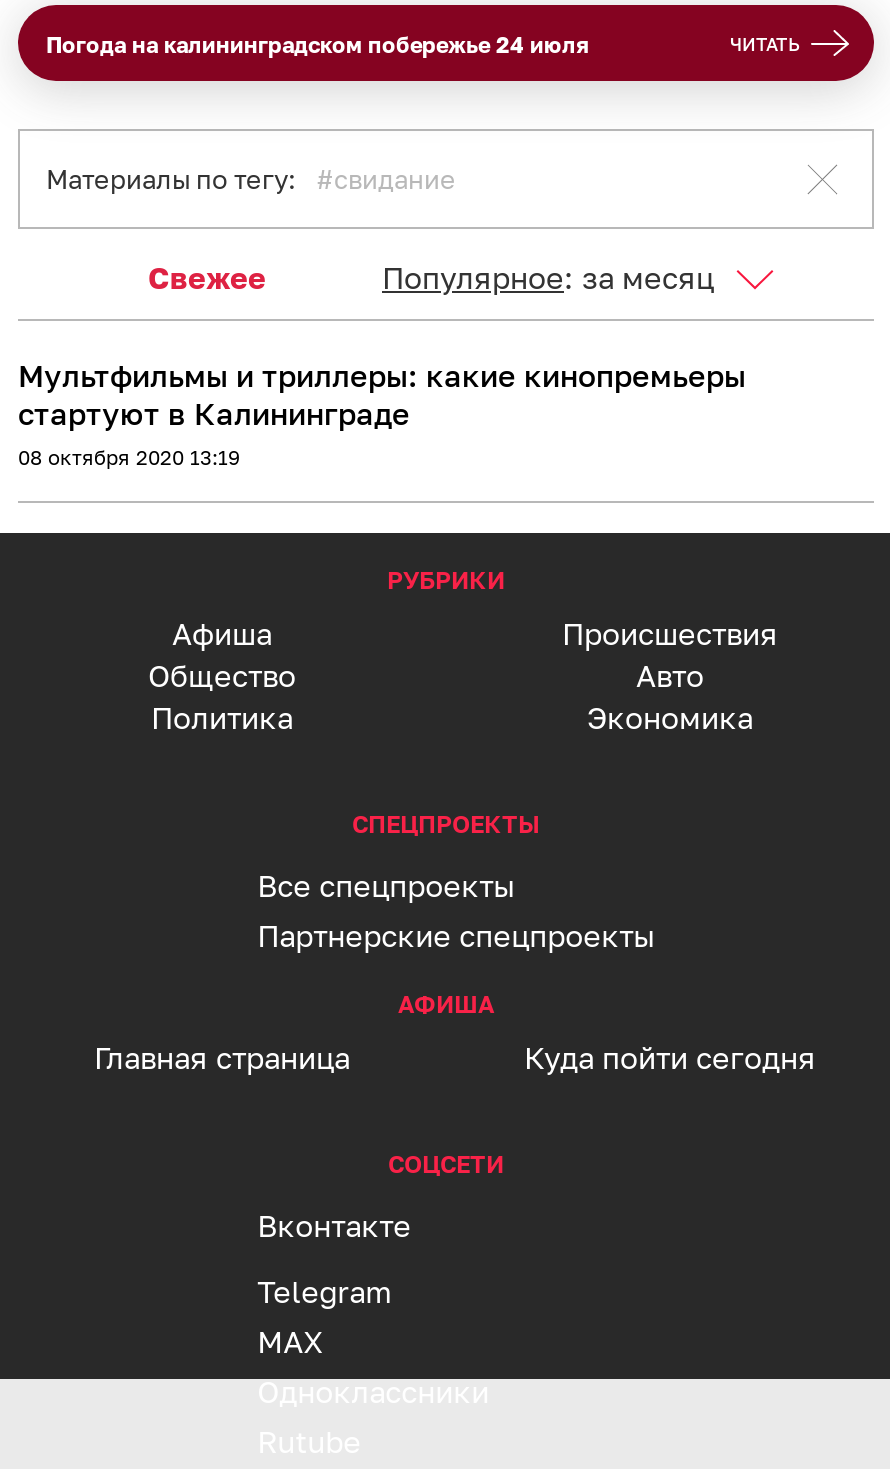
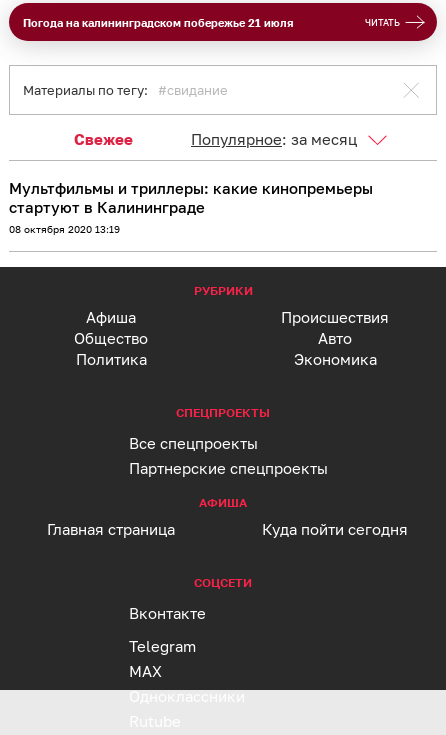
- Погода на калининградском побережье 24 июля
+ Погода на калининградском побережье 21 июля
